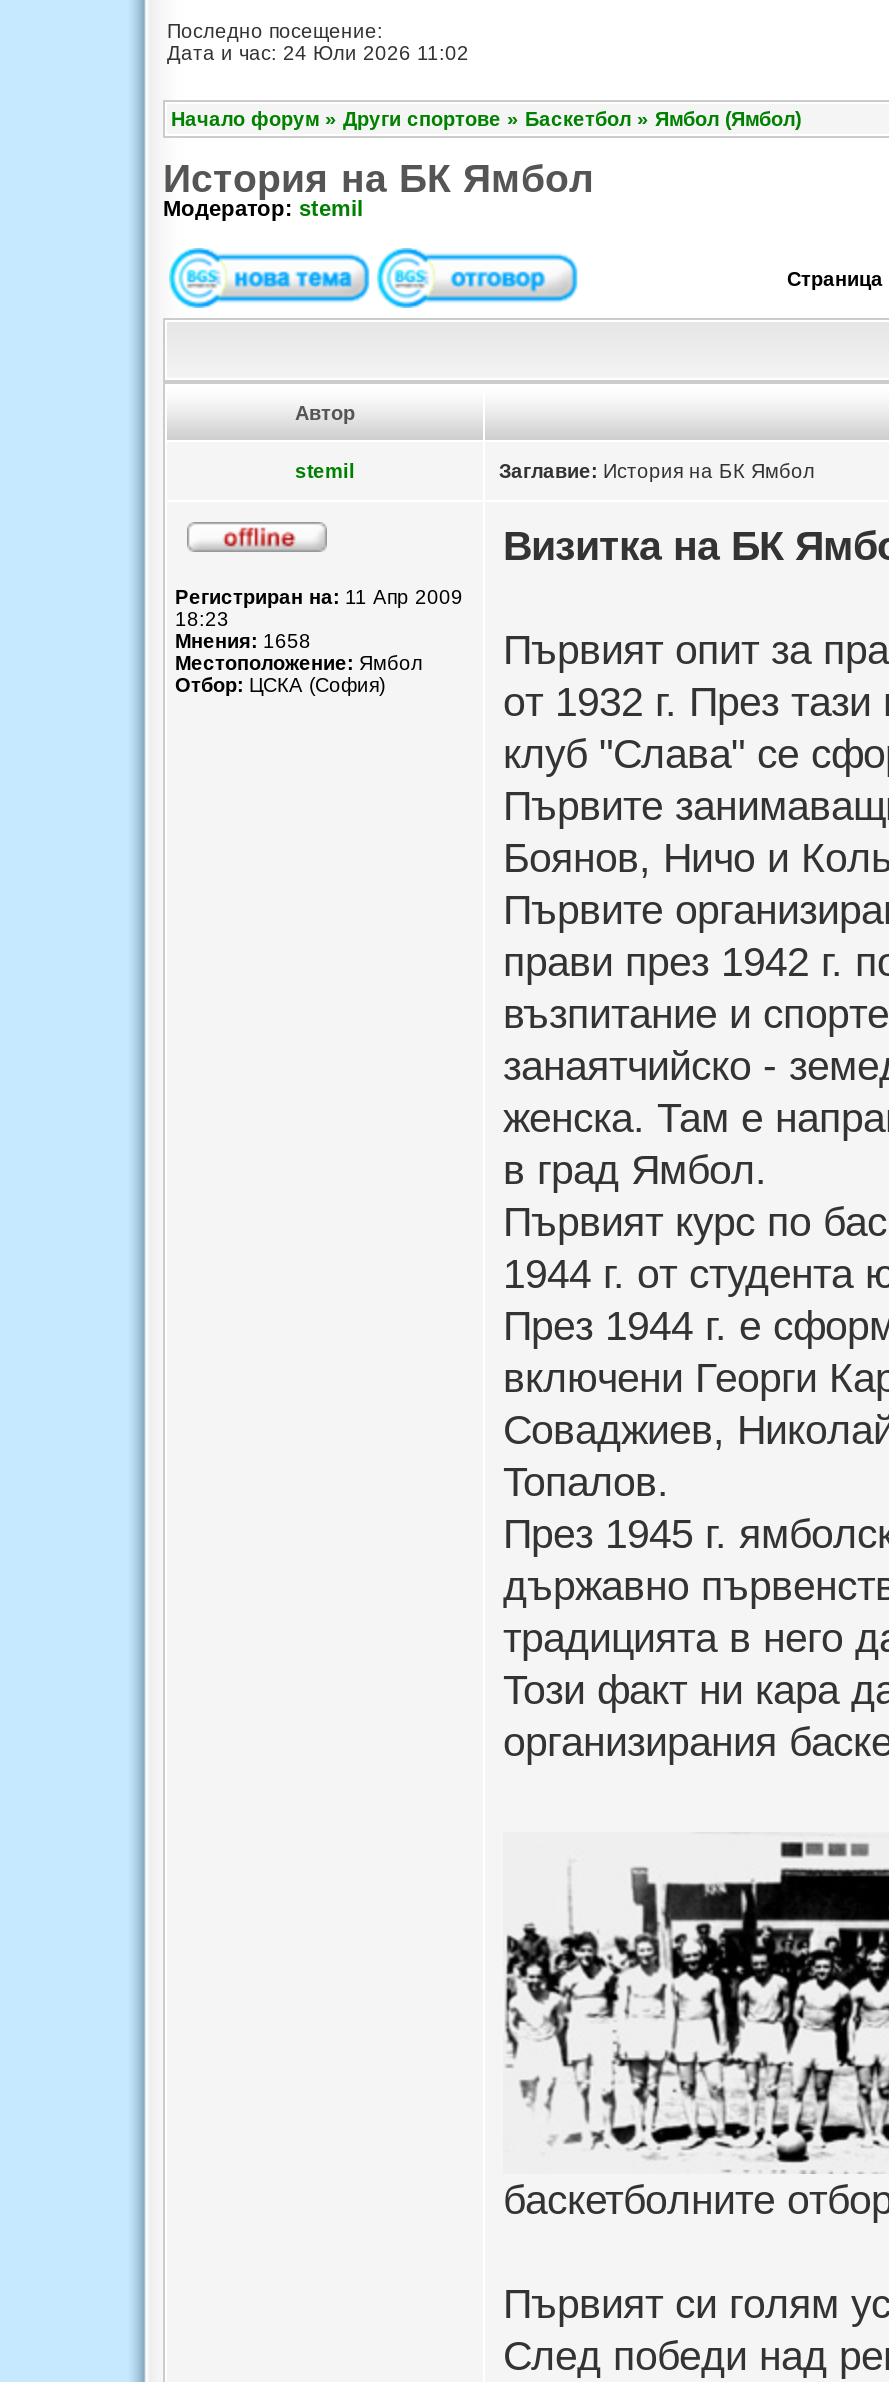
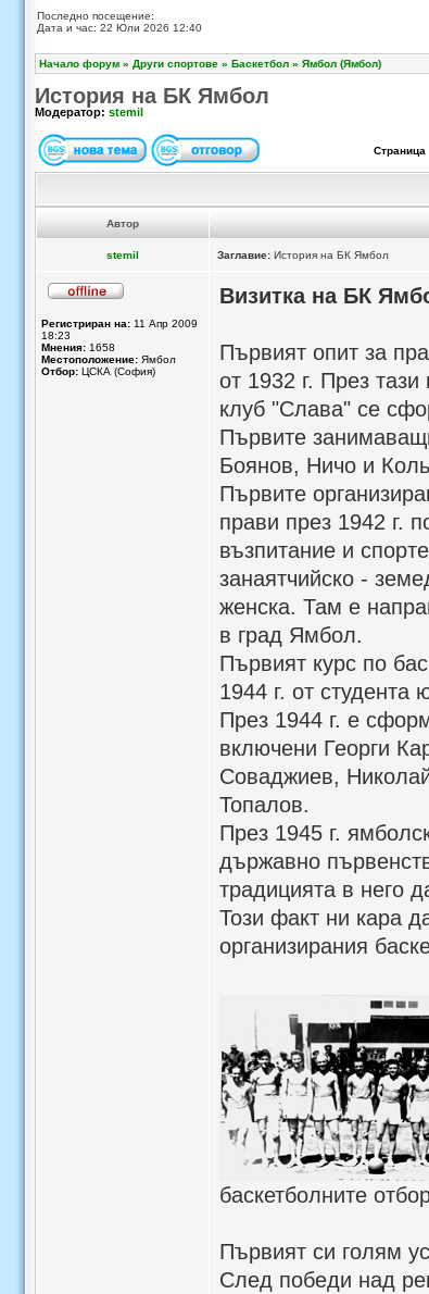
- Дата и час: 24 Юли 2026 11:02
+ Дата и час: 22 Юли 2026 12:40
